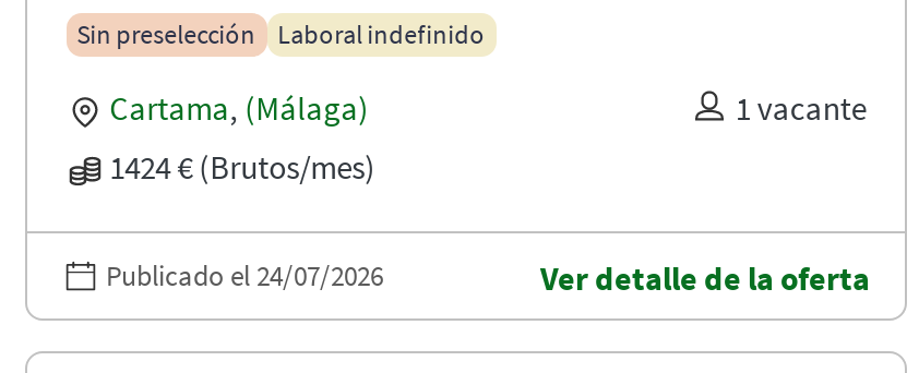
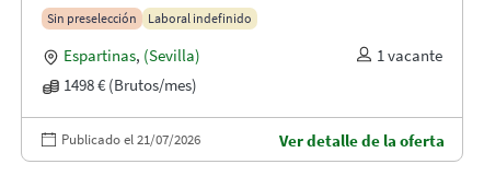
- Cartama, (Málaga)
+ Espartinas, (Sevilla)

- 1424 € (Brutos/mes)
+ 1498 € (Brutos/mes)

- Publicado el 24/07/2026
+ Publicado el 21/07/2026
